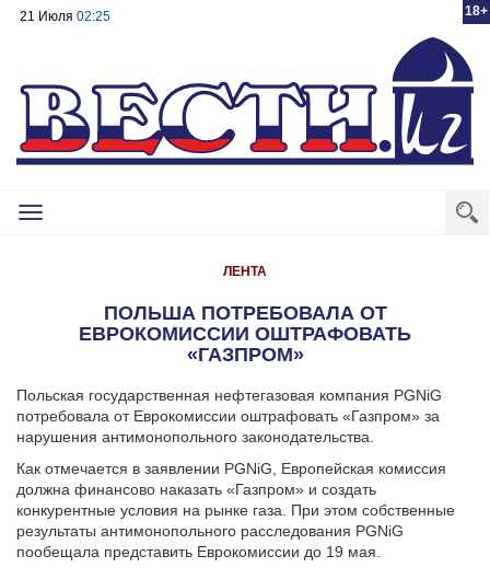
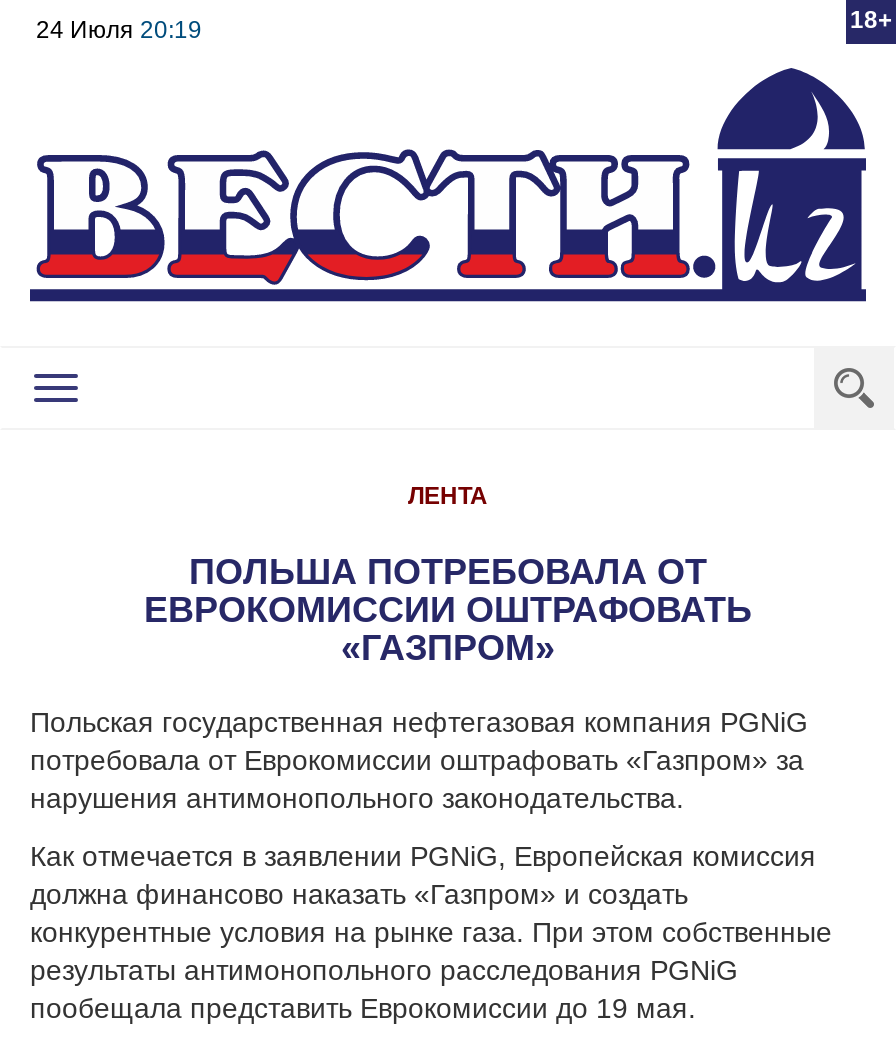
- 21 Июля 02:25
+ 24 Июля 20:19
